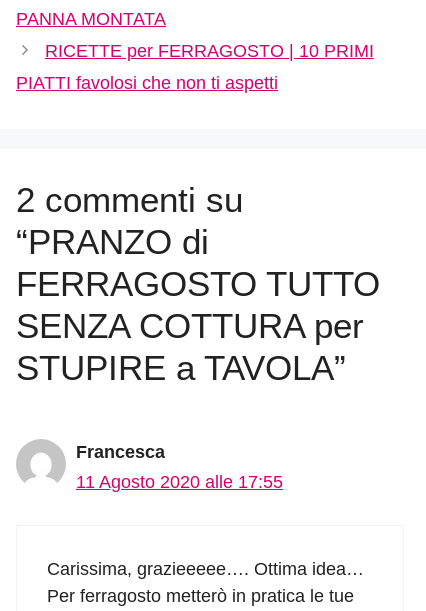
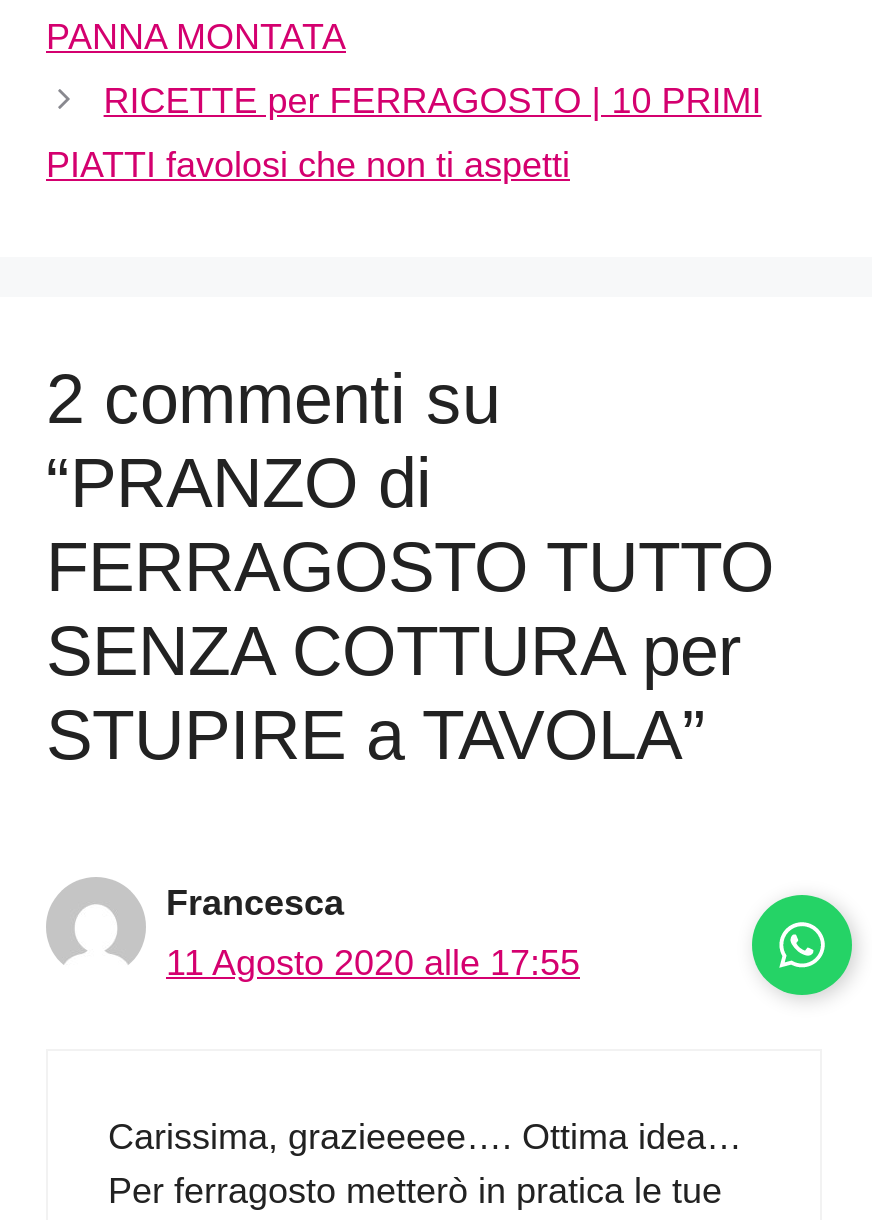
+ [image]
